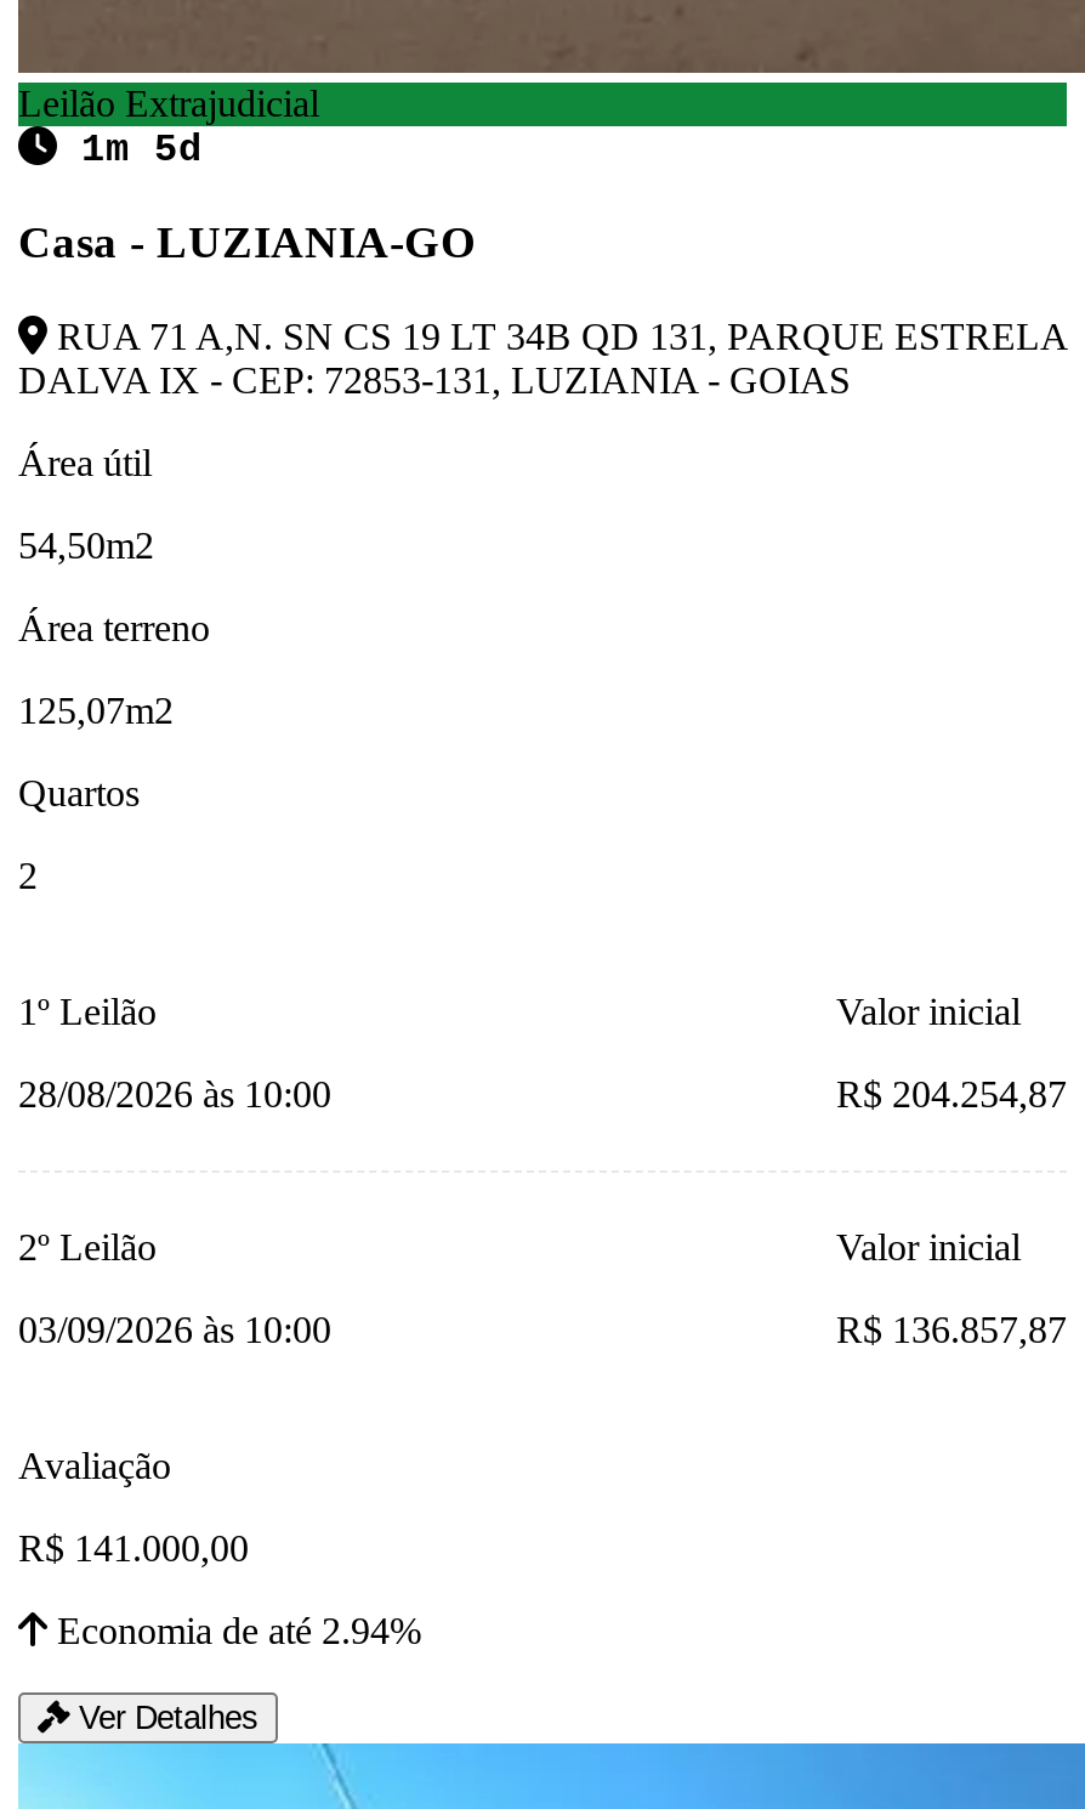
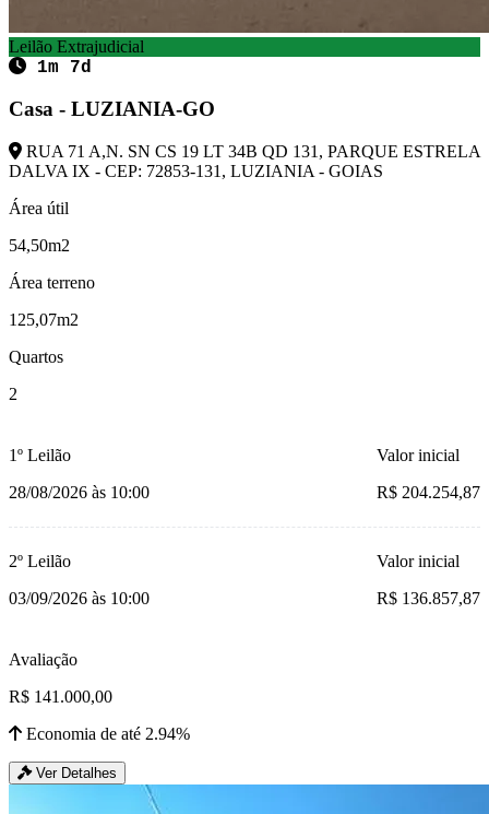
- 1m 5d
+ 1m 7d
